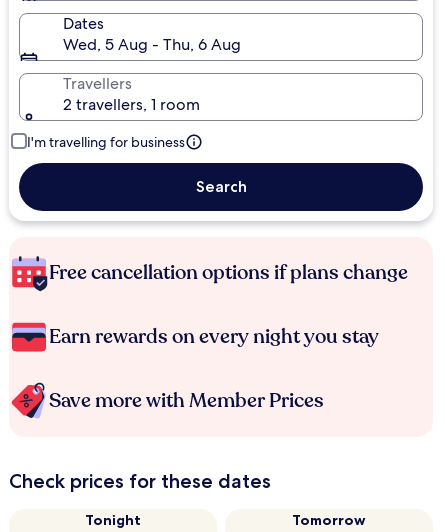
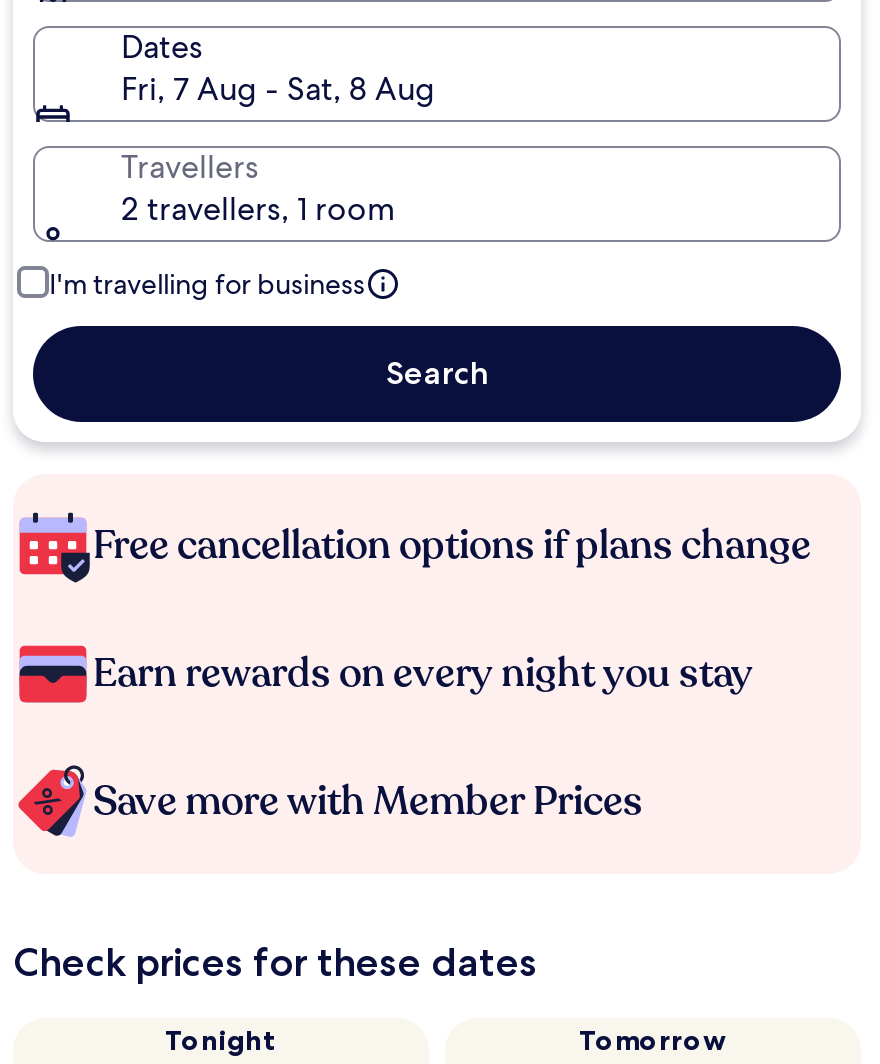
- Wed, 5 Aug - Thu, 6 Aug
+ Fri, 7 Aug - Sat, 8 Aug
